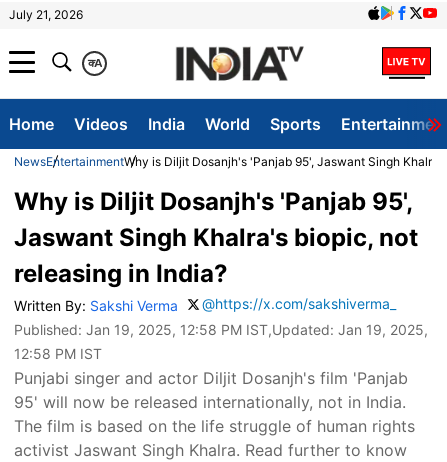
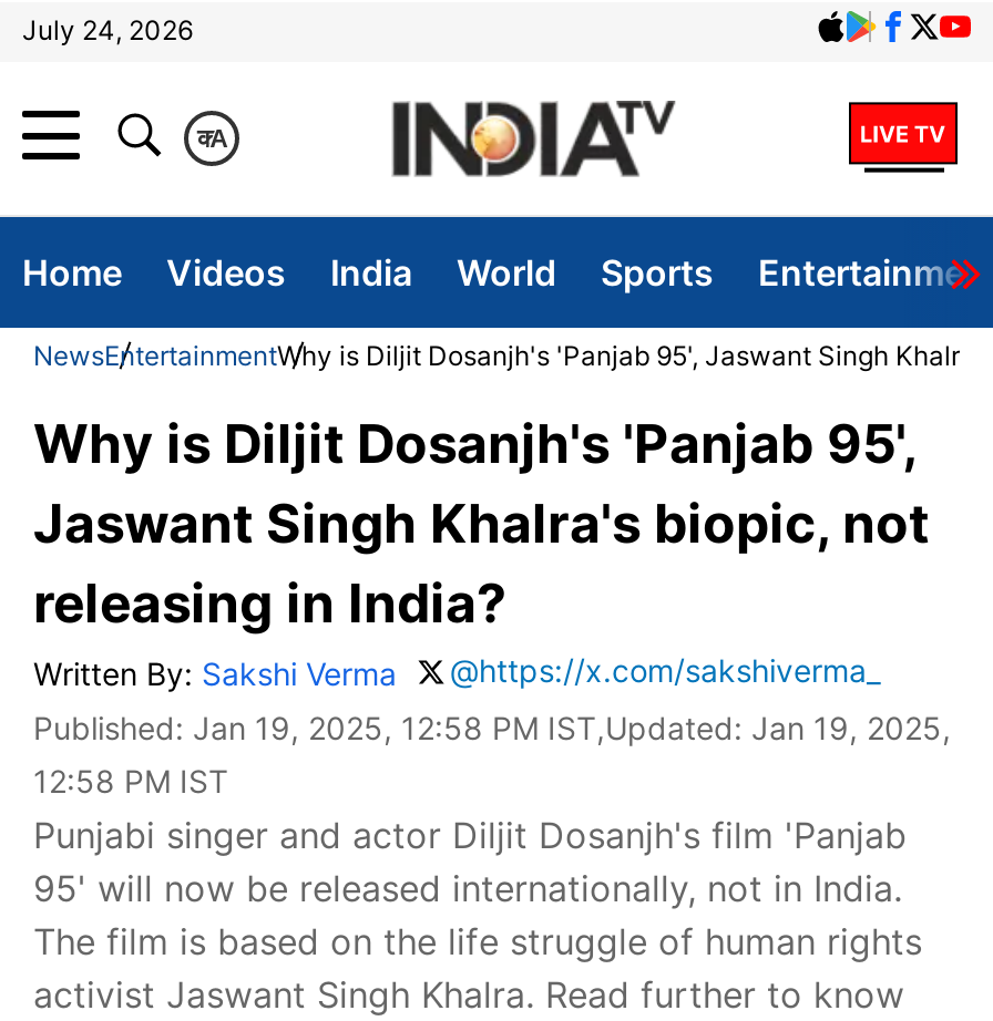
- July 21, 2026
+ July 24, 2026
